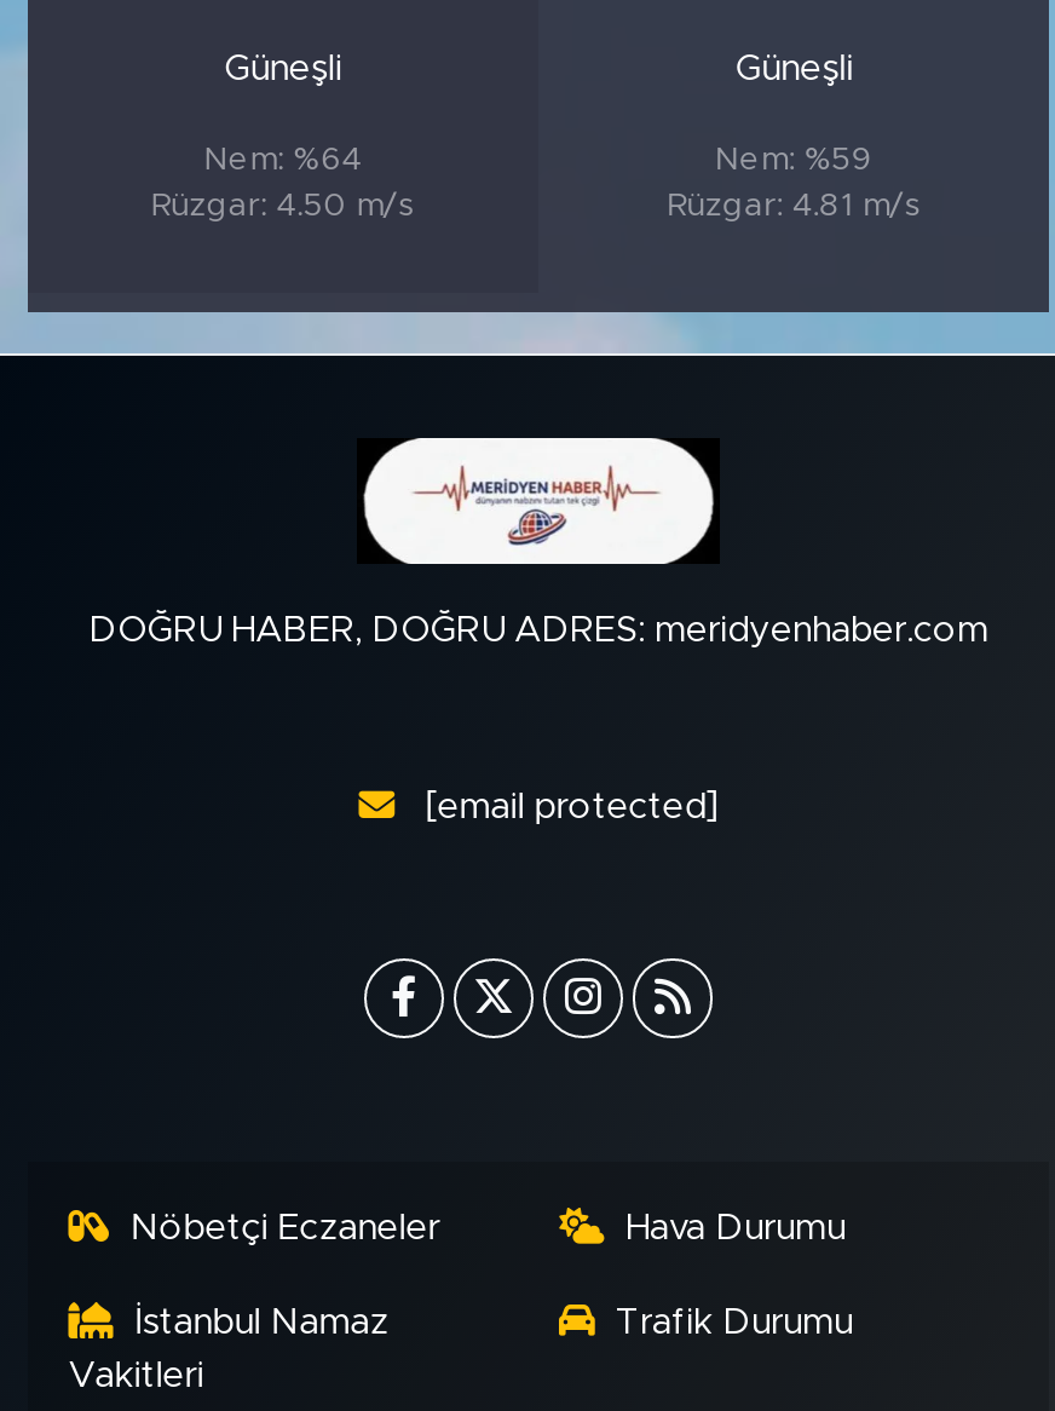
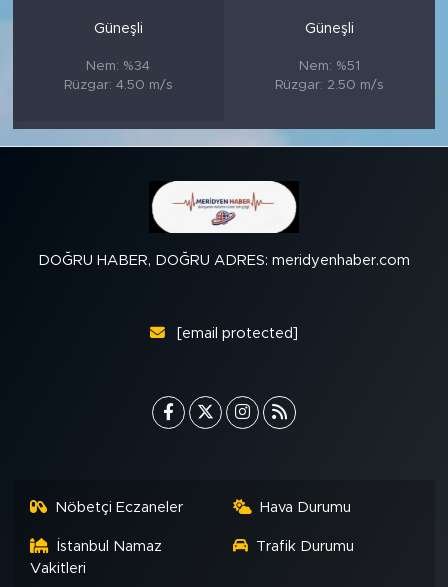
- Nem: %64
+ Nem: %34

- Nem: %59
+ Nem: %51

- Rüzgar: 4.81 m/s
+ Rüzgar: 2.50 m/s
